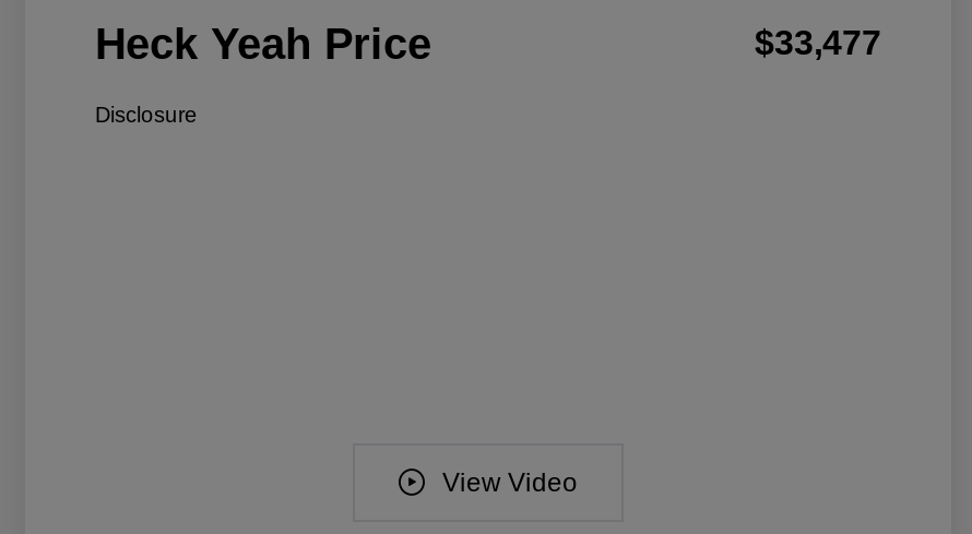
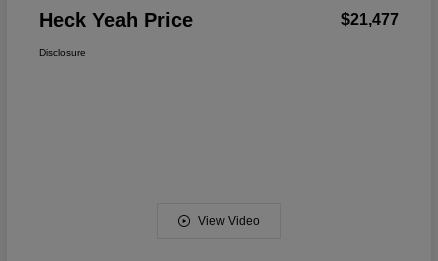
- $33,477
+ $21,477
